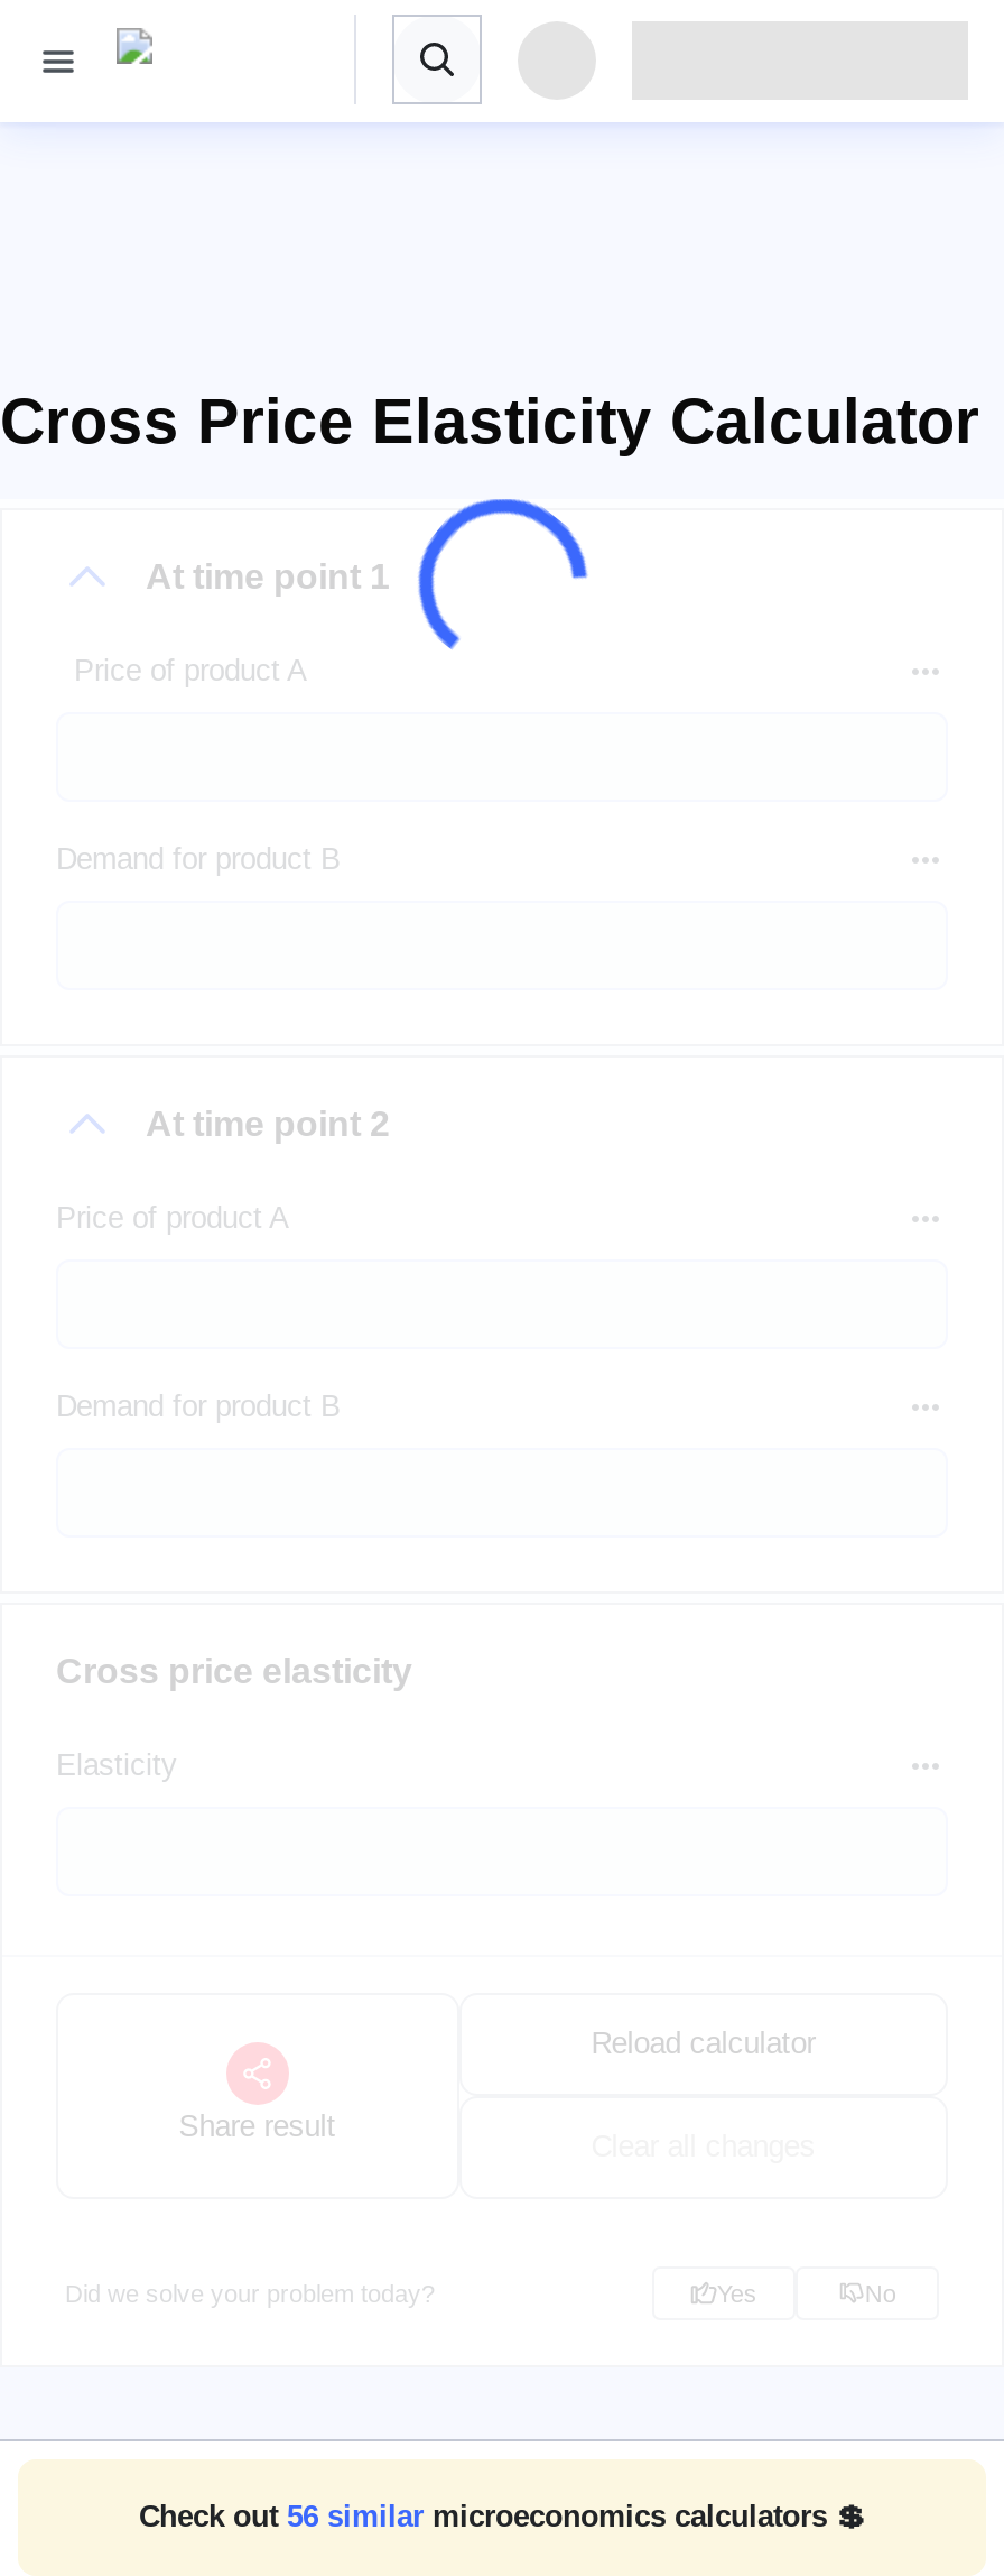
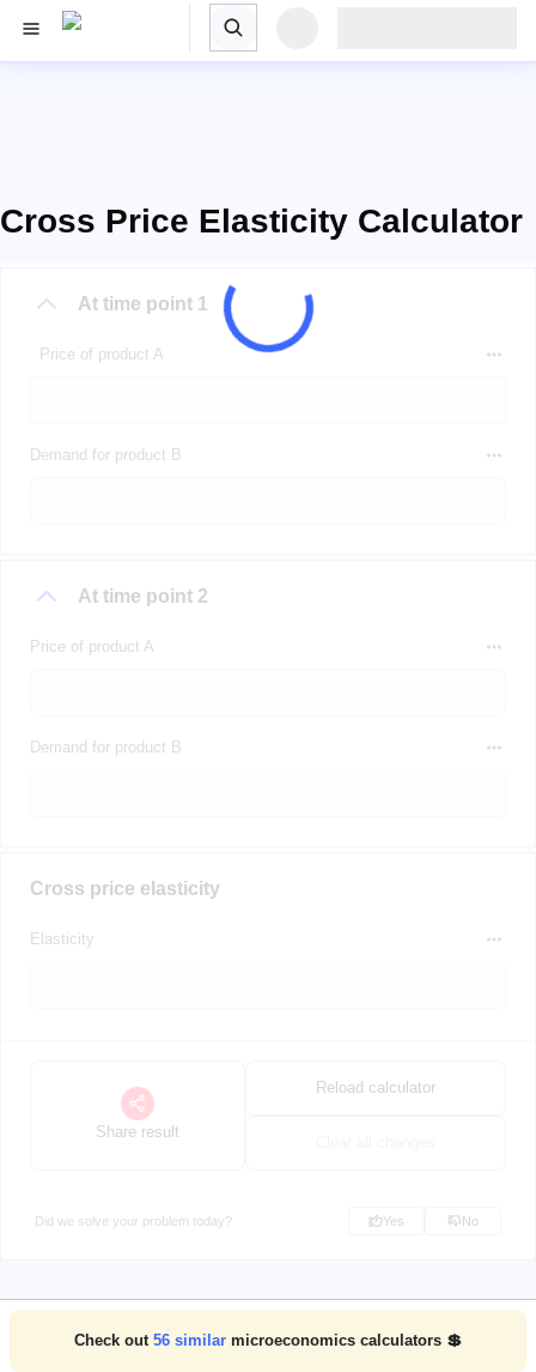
- [image]
+ [image]
